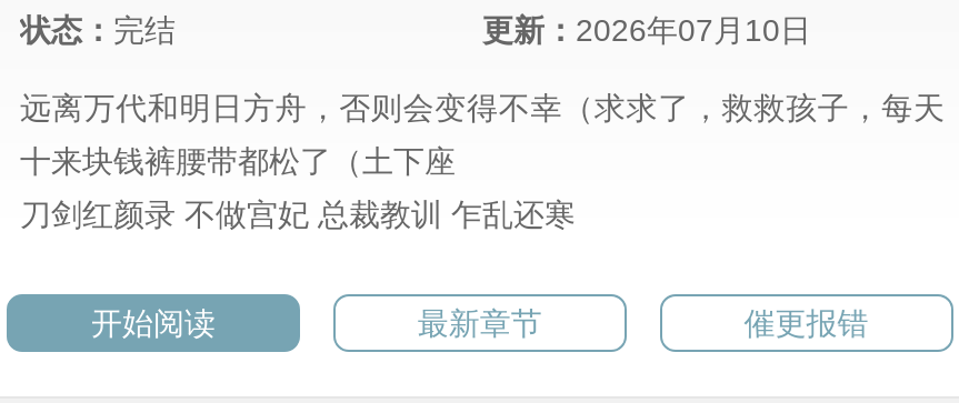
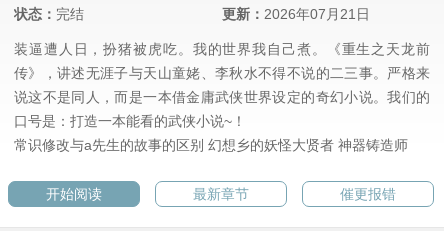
- 更新：2026年07月10日
- 远离万代和明日方舟，否则会变得不幸（求求了，救救孩子，每天
- 十来块钱裤腰带都松了（土下座
- 刀剑红颜录 不做宫妃 总裁教训 乍乱还寒
+ 更新：2026年07月21日
+ 装逼遭人日，扮猪被虎吃。我的世界我自己煮。《重生之天龙前
+ 传》，讲述无涯子与天山童姥、李秋水不得不说的二三事。严格来
+ 说这不是同人，而是一本借金庸武侠世界设定的奇幻小说。我们的
+ 口号是：打造一本能看的武侠小说~！
+ 常识修改与a先生的故事的区别 幻想乡的妖怪大贤者 神器铸造师
